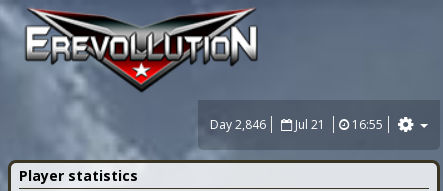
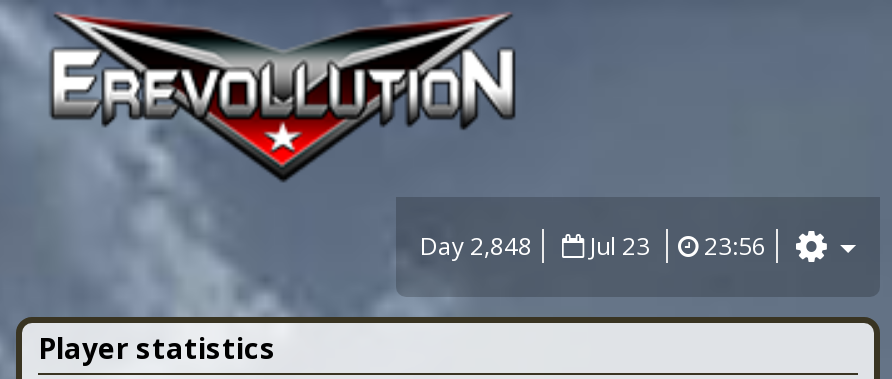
- Day 2,846
+ Day 2,848

- Jul 21
+ Jul 23

- 16:55
+ 23:56
